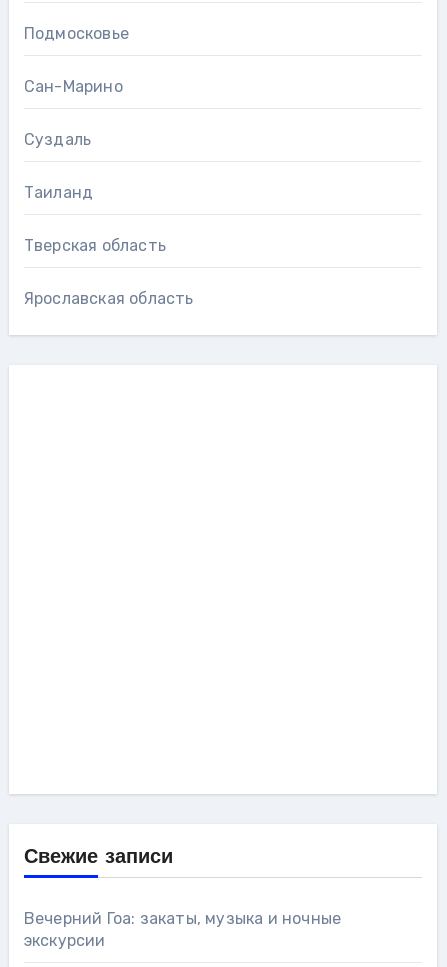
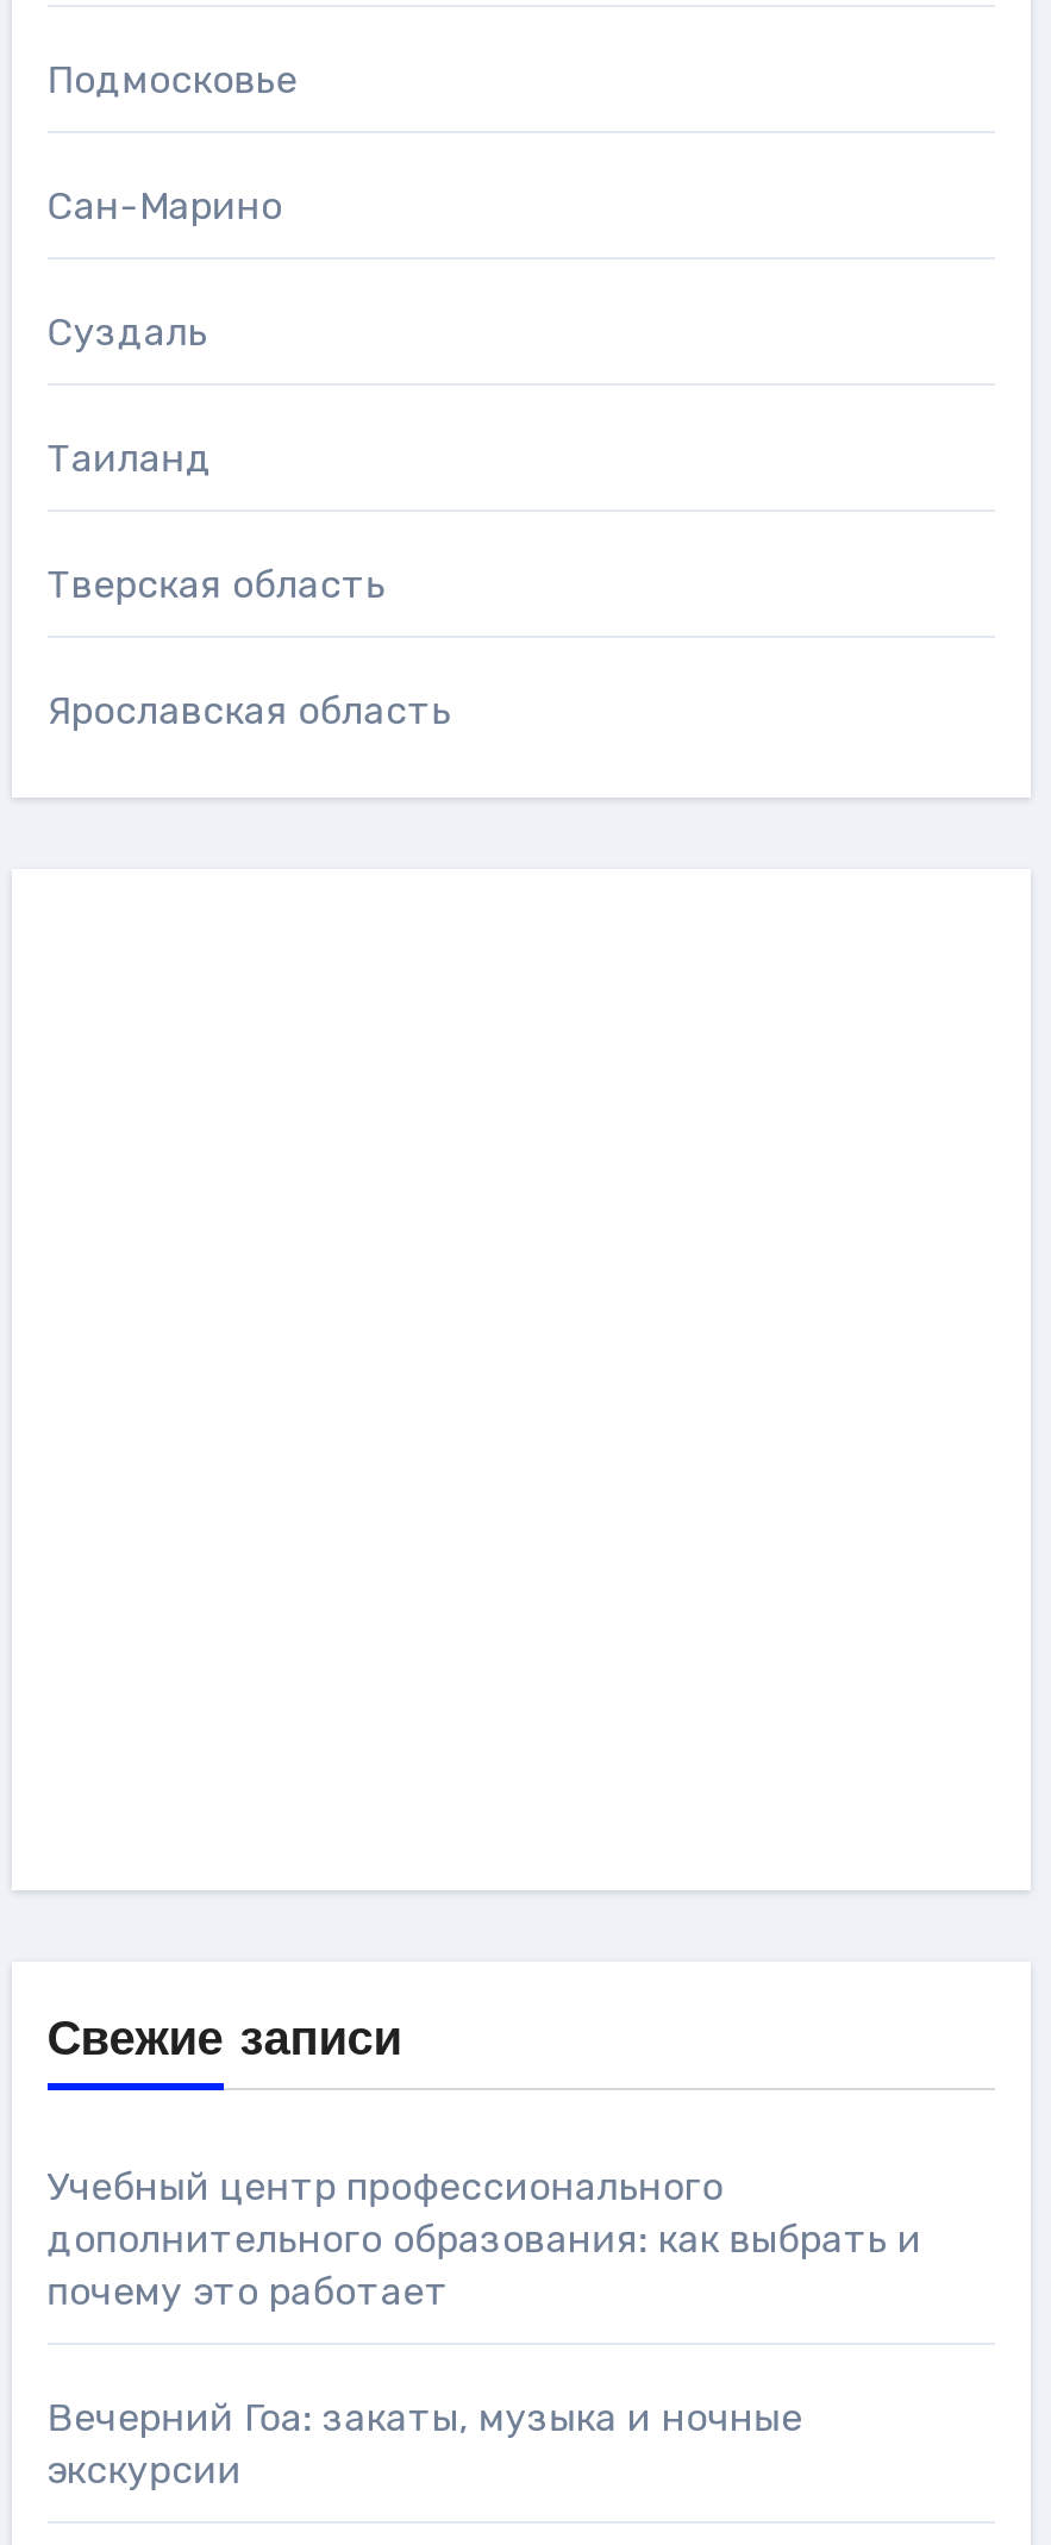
+ Учебный центр профессионального
+ дополнительного образования: как выбрать и
+ почему это работает
